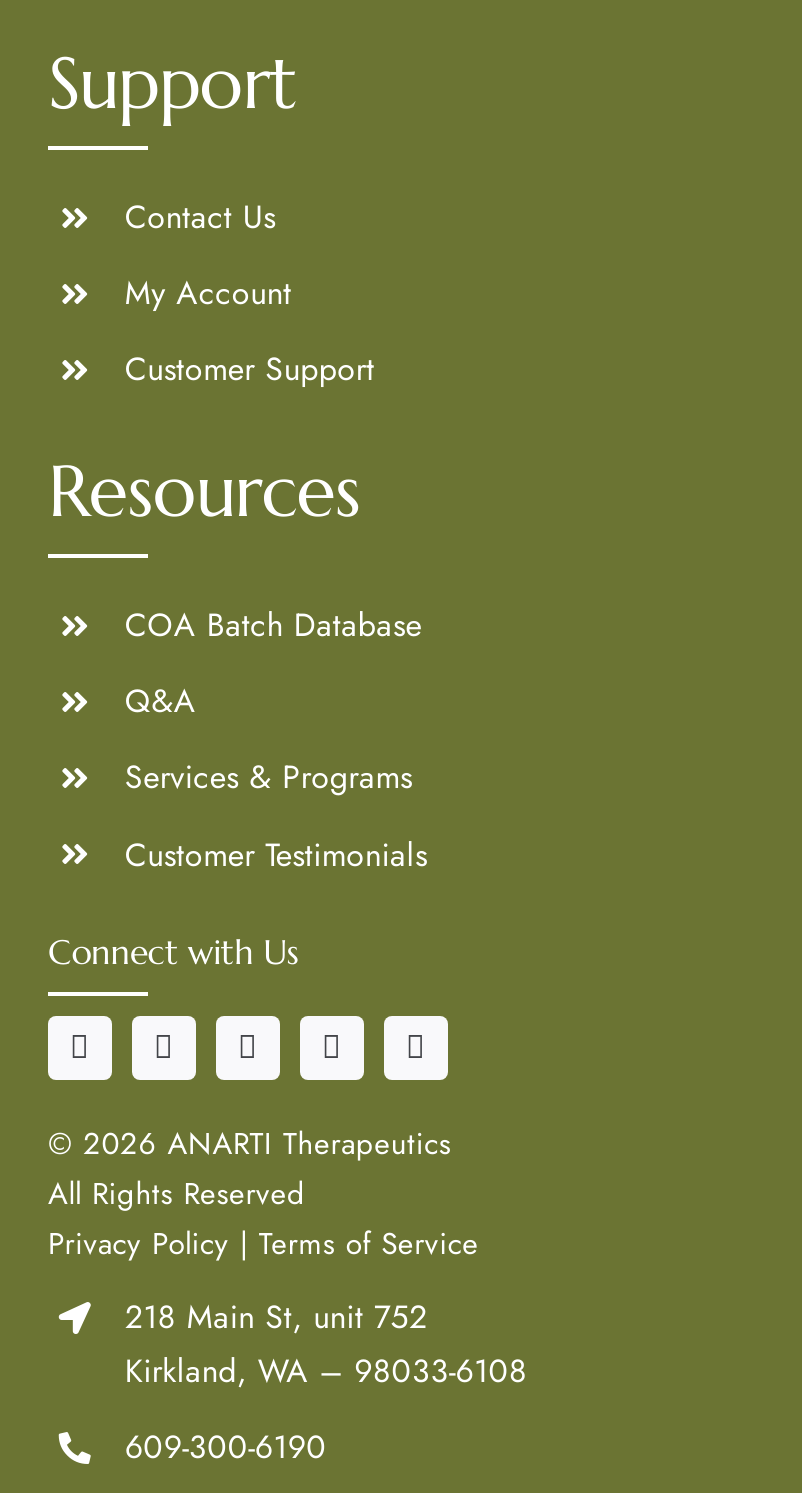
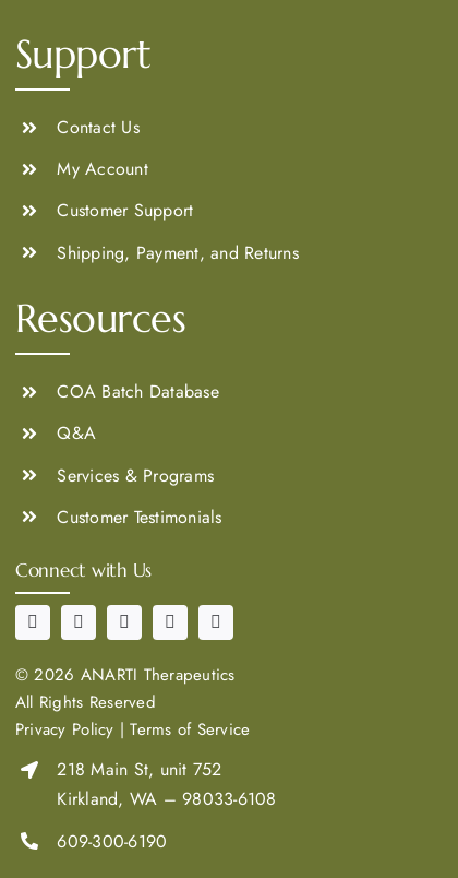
+ Shipping, Payment, and Returns
